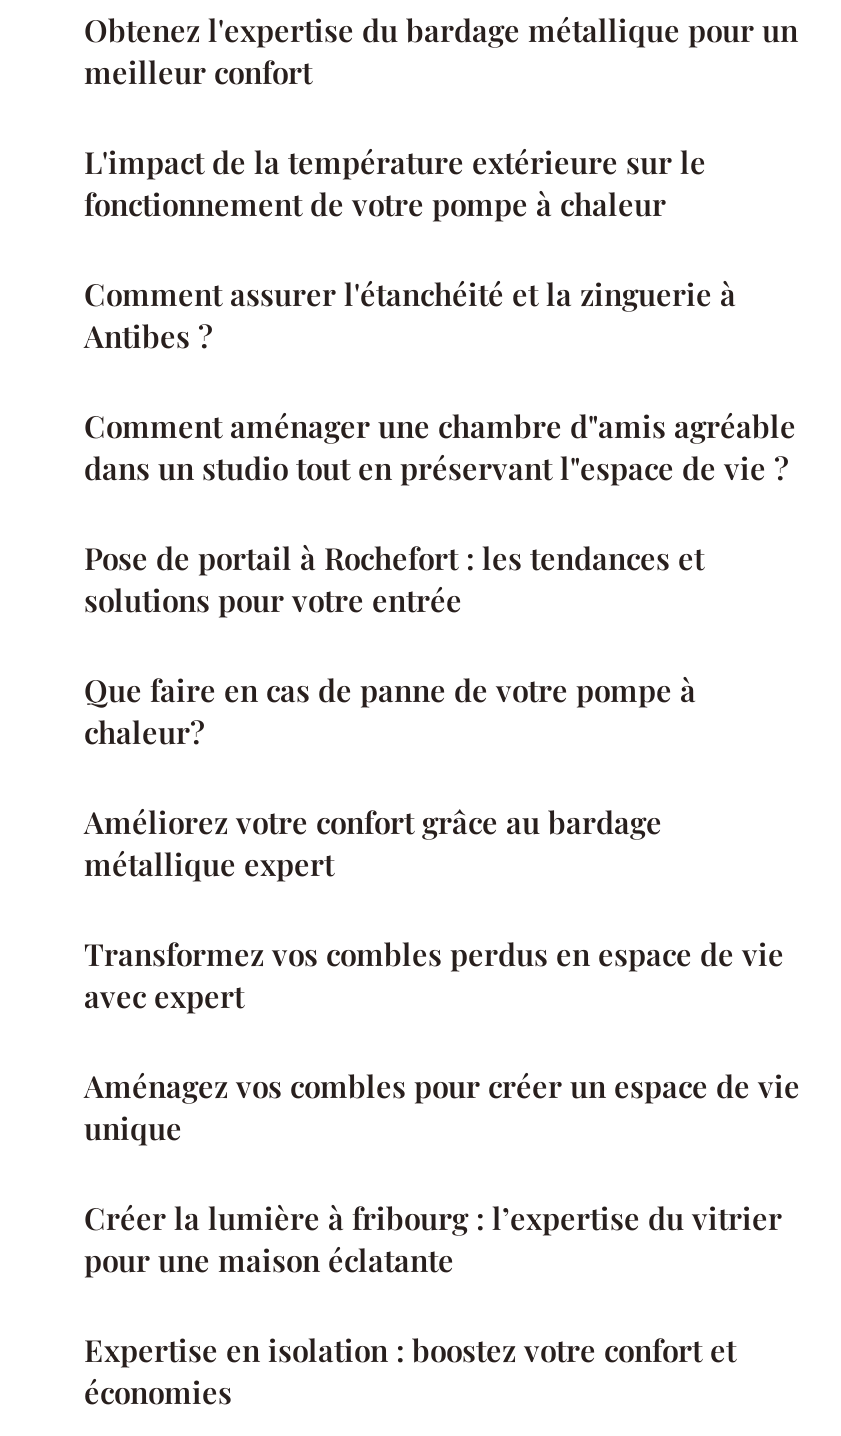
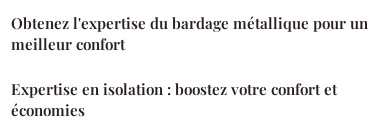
- L'impact de la température extérieure sur le
- fonctionnement de votre pompe à chaleur
- Comment assurer l'étanchéité et la zinguerie à
- Antibes ?
- Comment aménager une chambre d"amis agréable
- dans un studio tout en préservant l"espace de vie ?
- Pose de portail à Rochefort : les tendances et
- solutions pour votre entrée
- Que faire en cas de panne de votre pompe à
- chaleur?
- Améliorez votre confort grâce au bardage
- métallique expert
- Transformez vos combles perdus en espace de vie
- avec expert
- Aménagez vos combles pour créer un espace de vie
- unique
- Créer la lumière à fribourg : l’expertise du vitrier
- pour une maison éclatante
